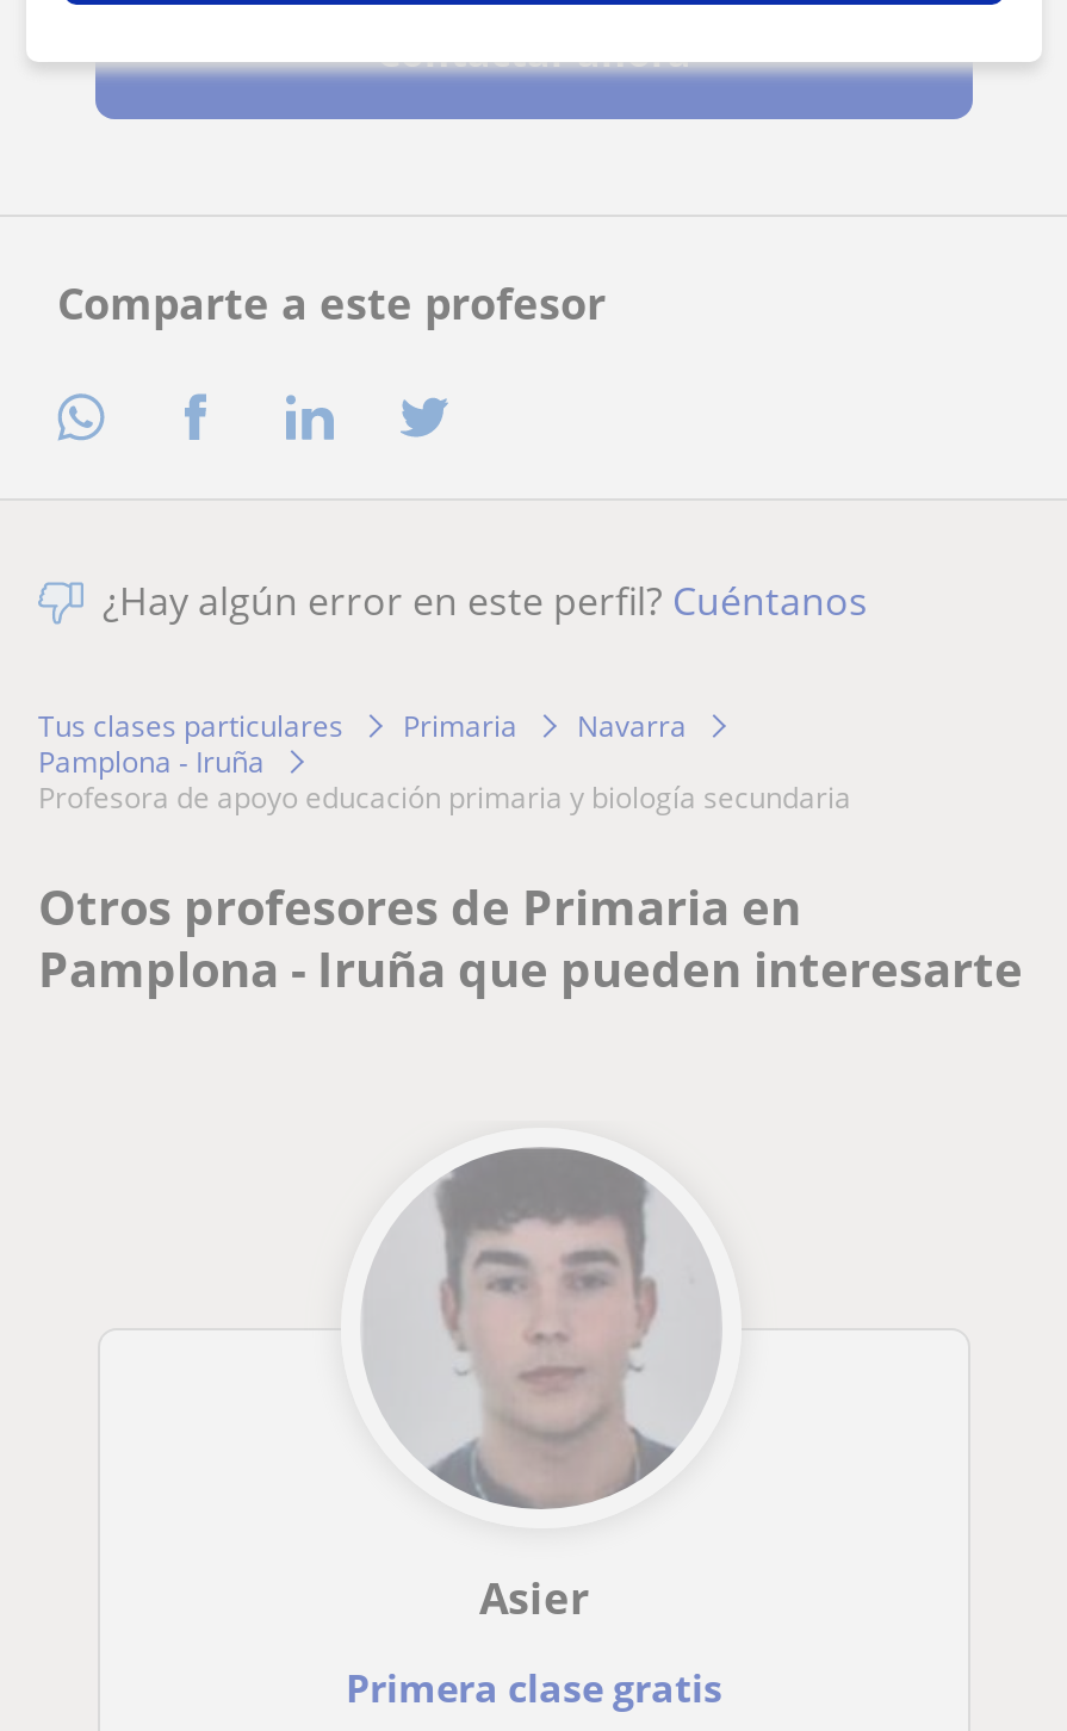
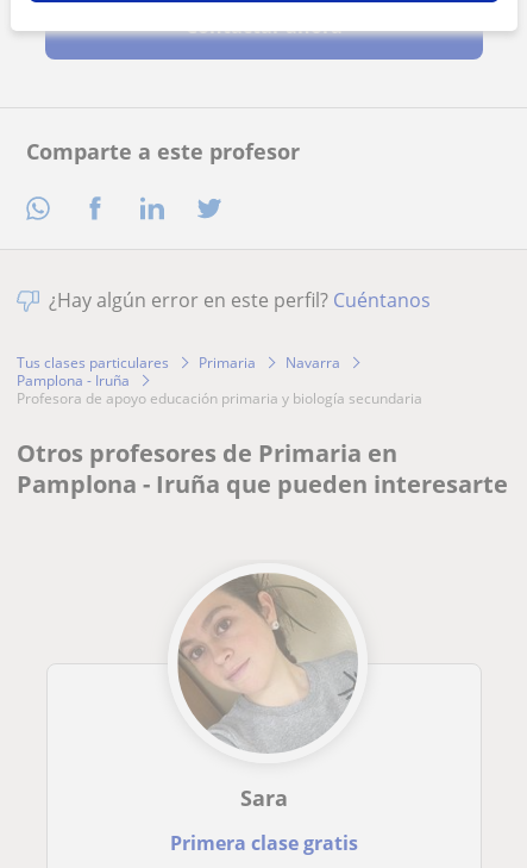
- [image]
- Asier
+ [image]
+ Sara
